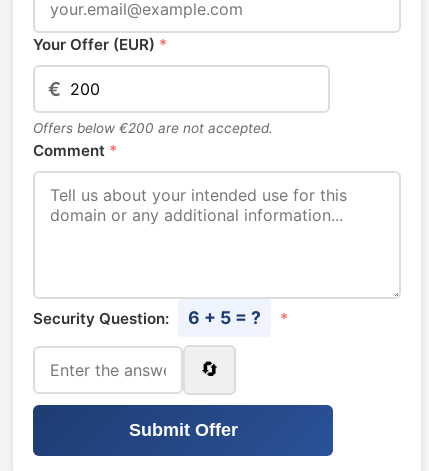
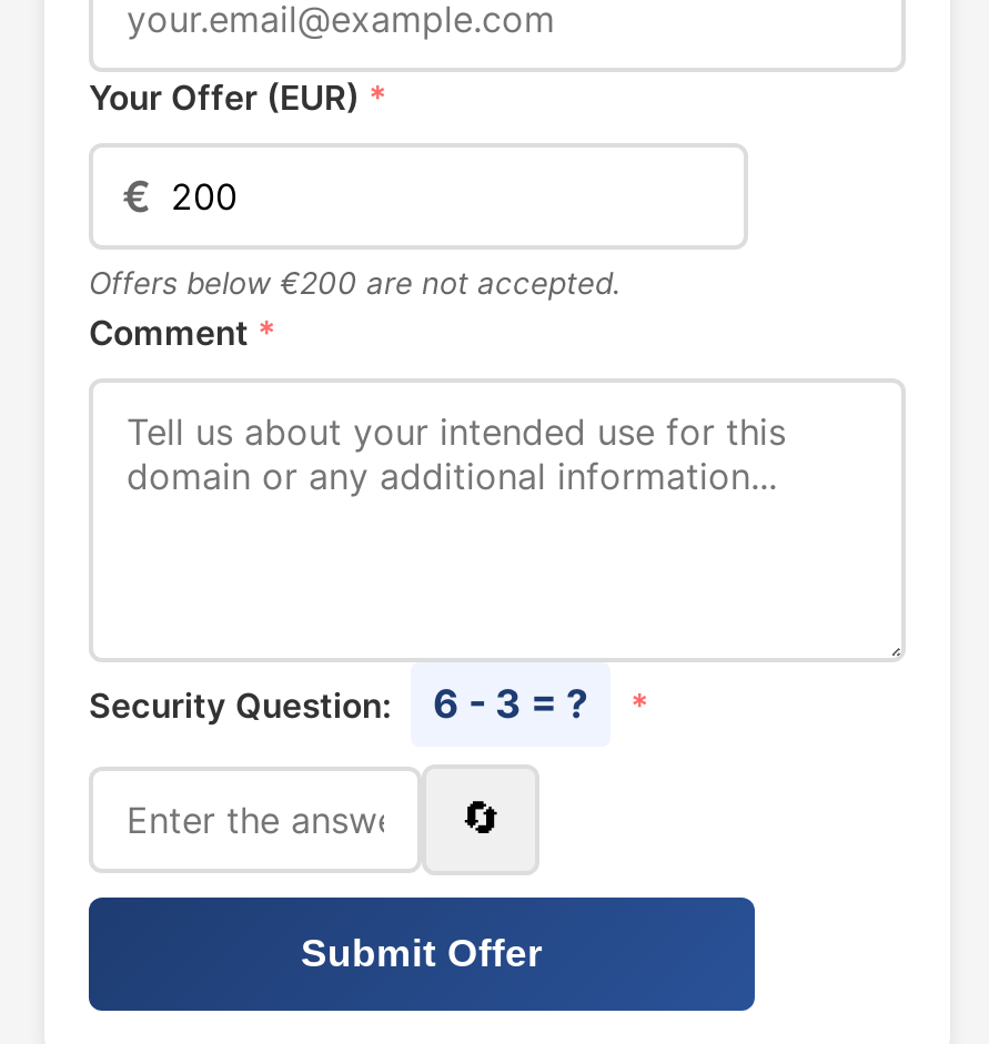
- 6 + 5 = ?
+ 6 - 3 = ?
